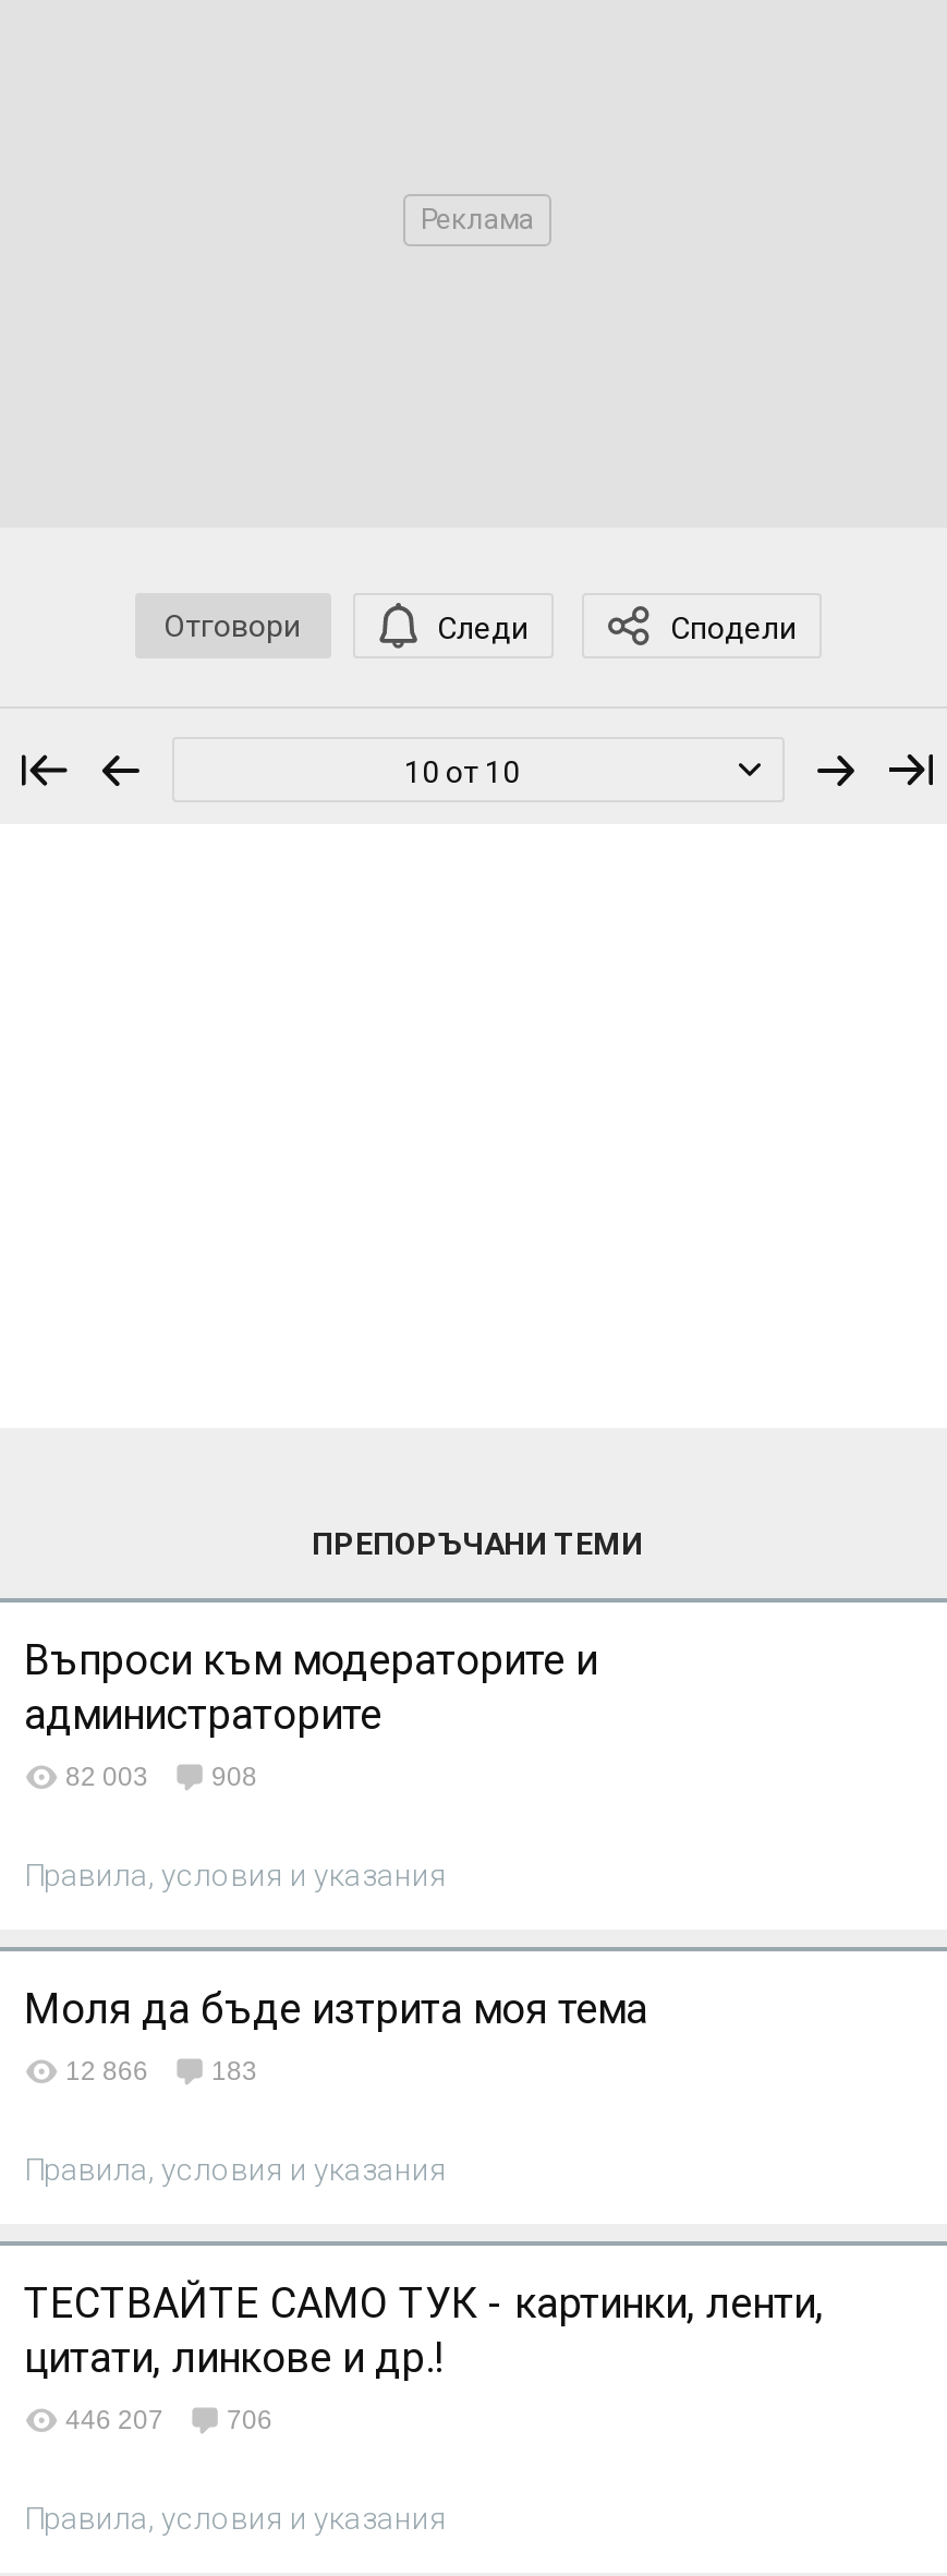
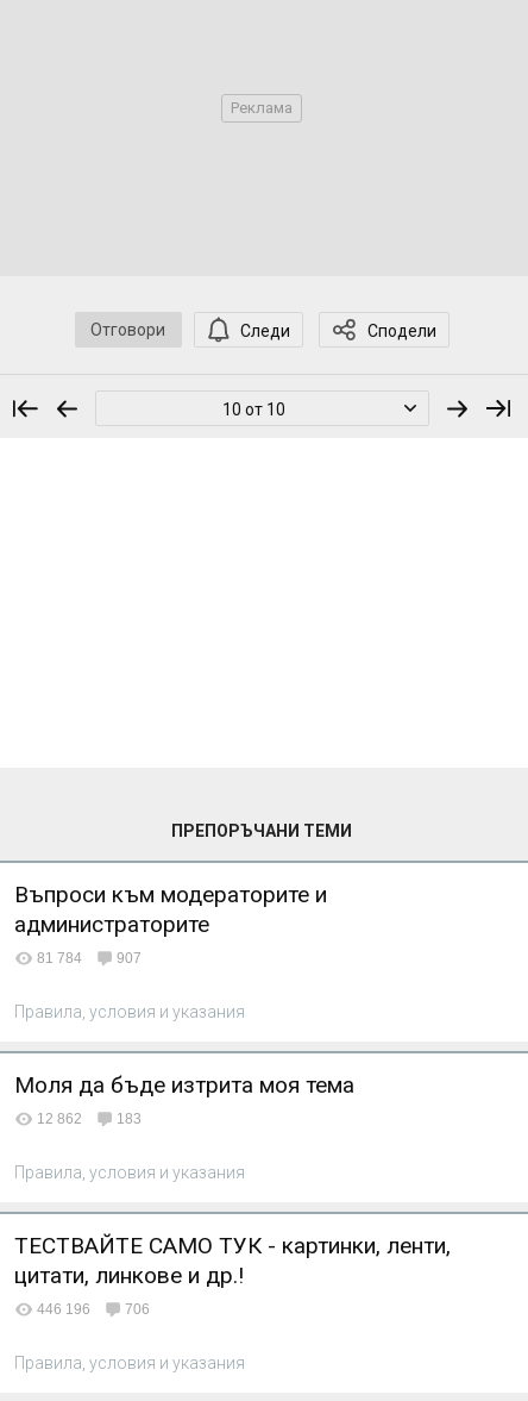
- 82 003
+ 81 784

- 908
+ 907

- 12 866
+ 12 862

- 446 207
+ 446 196
